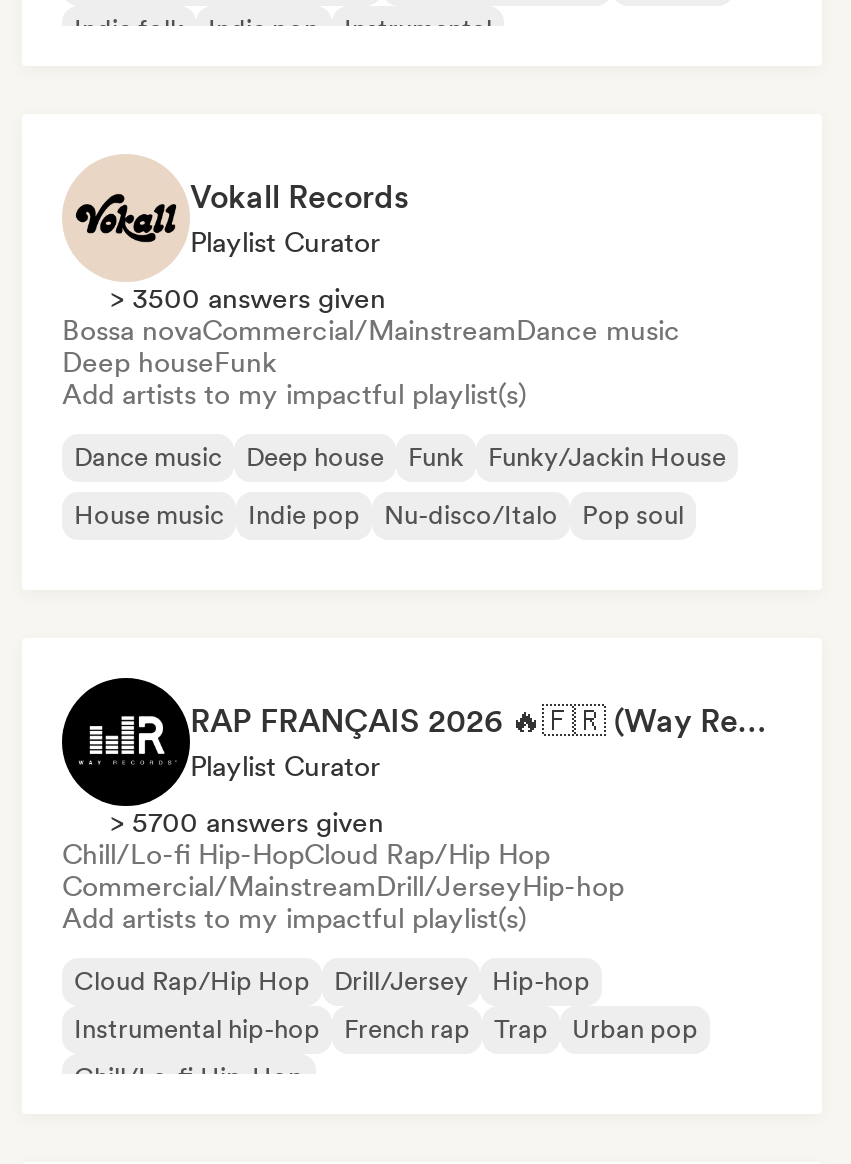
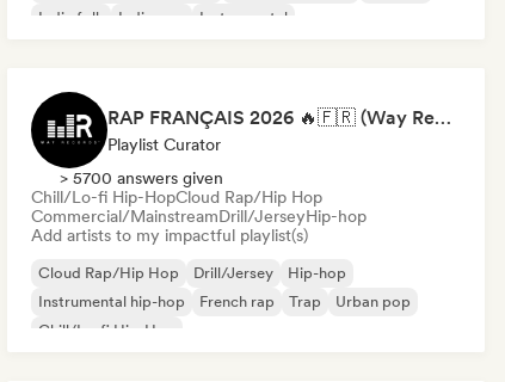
- [image]
- Vokall Records
- Playlist Curator
- > 3500 answers given
- Bossa novaCommercial/MainstreamDance music
- Deep houseFunk
- Add artists to my impactful playlist(s)
- Dance music
- Deep house
- Funk
- Funky/Jackin House
- House music
- Indie pop
- Nu-disco/Italo
- Pop soul
